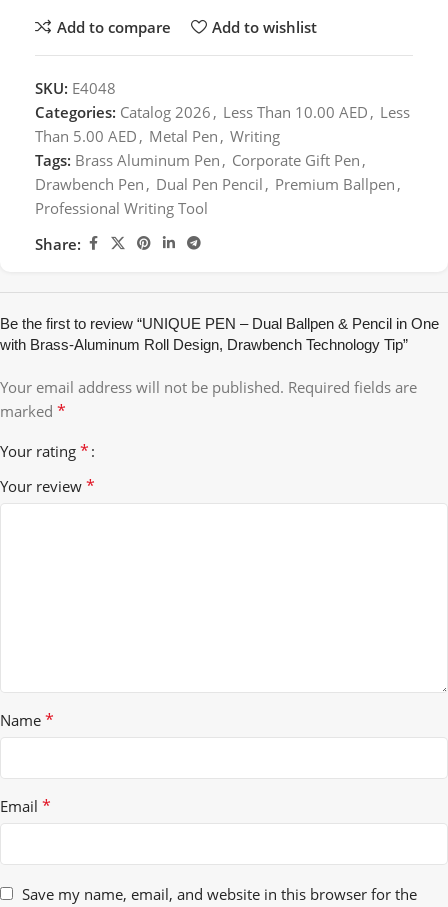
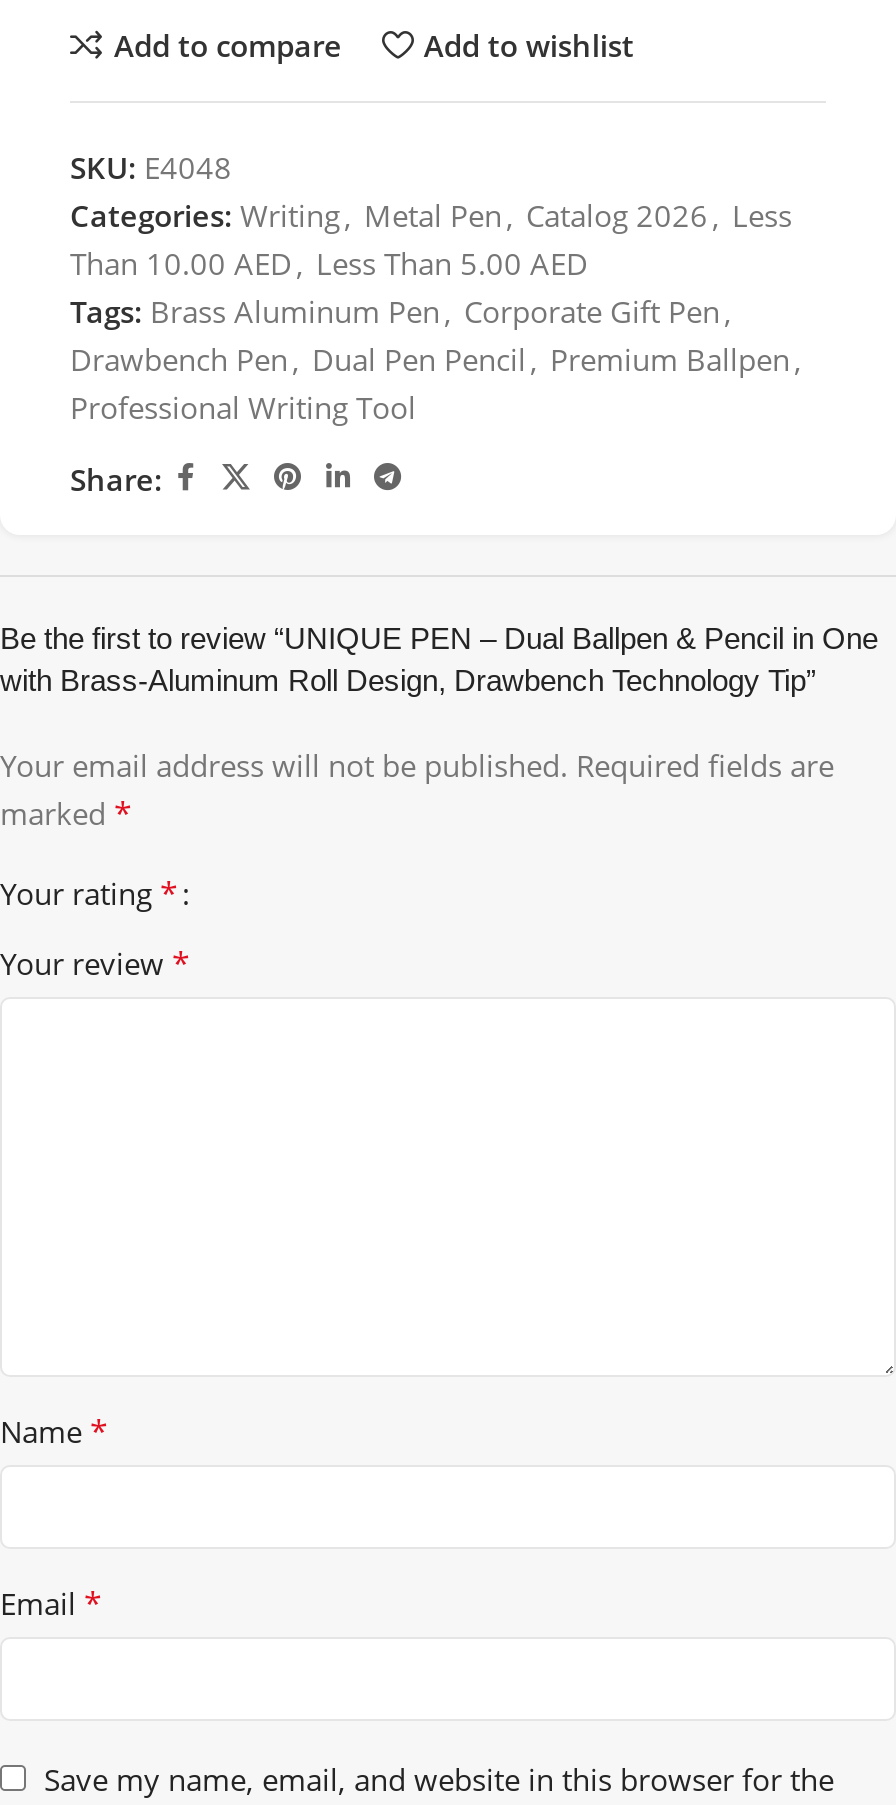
- Categories: Catalog 2026 , Less Than 10.00 AED , Less
+ Categories: Writing , Metal Pen , Catalog 2026 , Less

- Than 5.00 AED , Metal Pen , Writing
+ Than 10.00 AED , Less Than 5.00 AED
